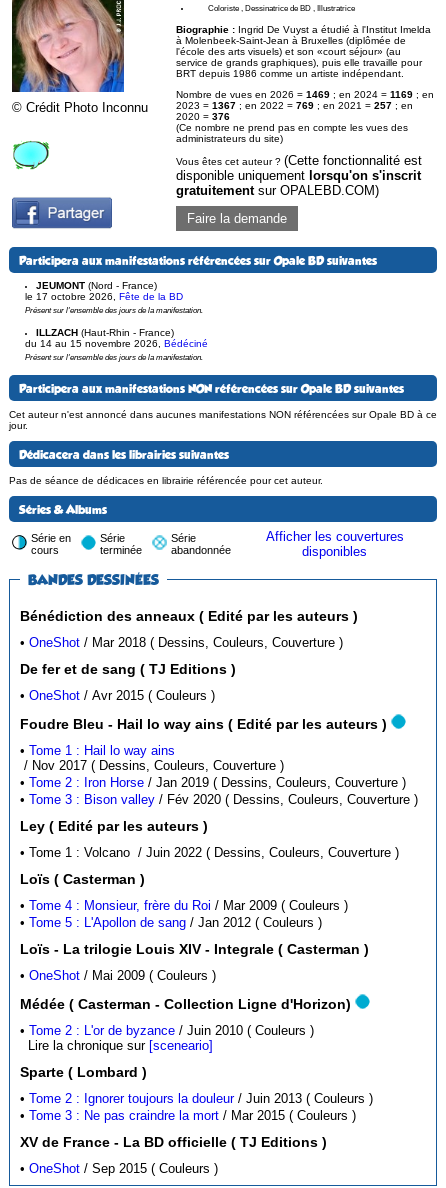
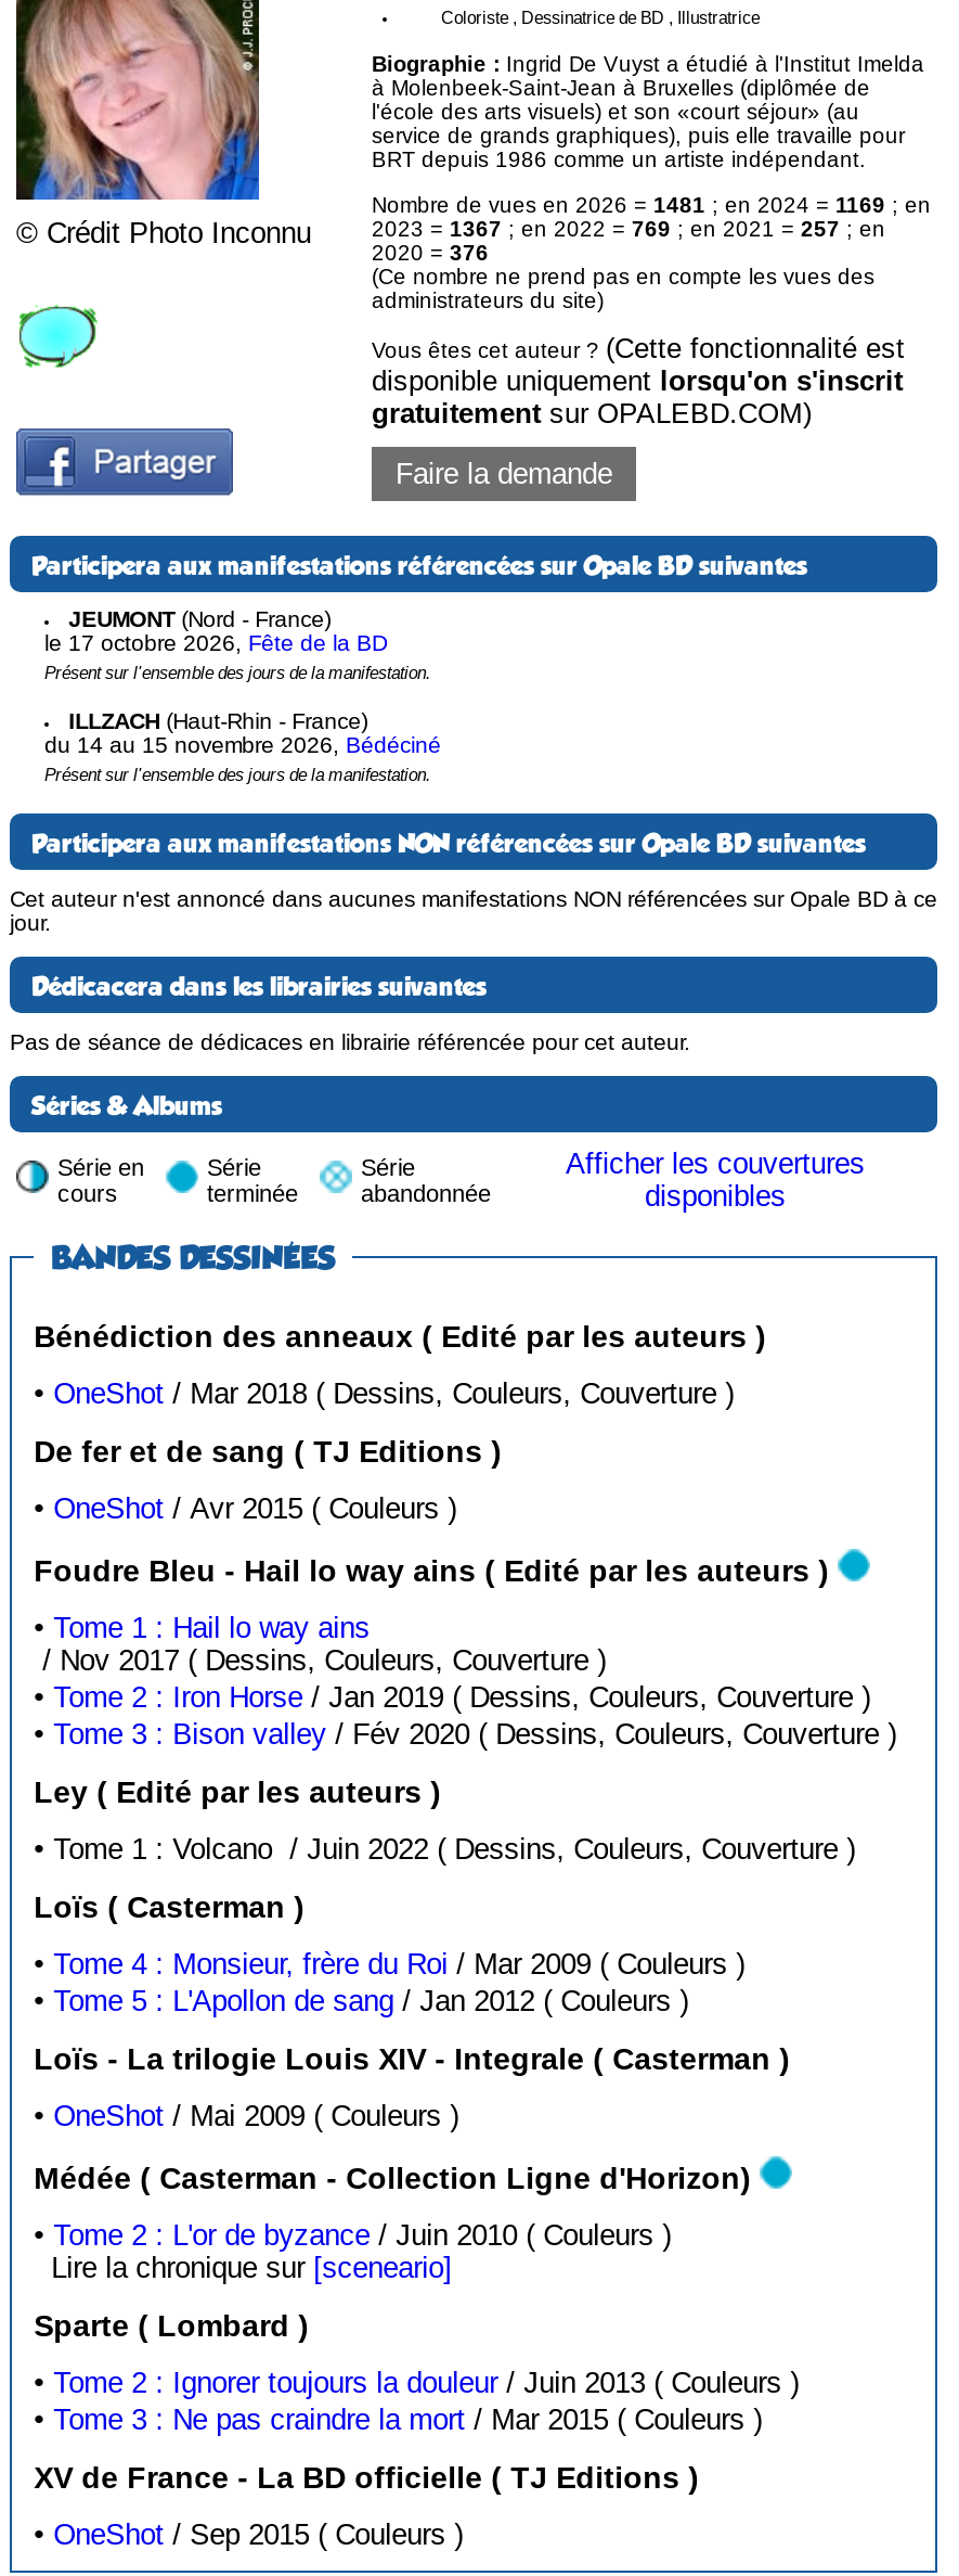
- Nombre de vues en 2026 = 1469; en 2024 = 1169; en
+ Nombre de vues en 2026 = 1481; en 2024 = 1169; en
